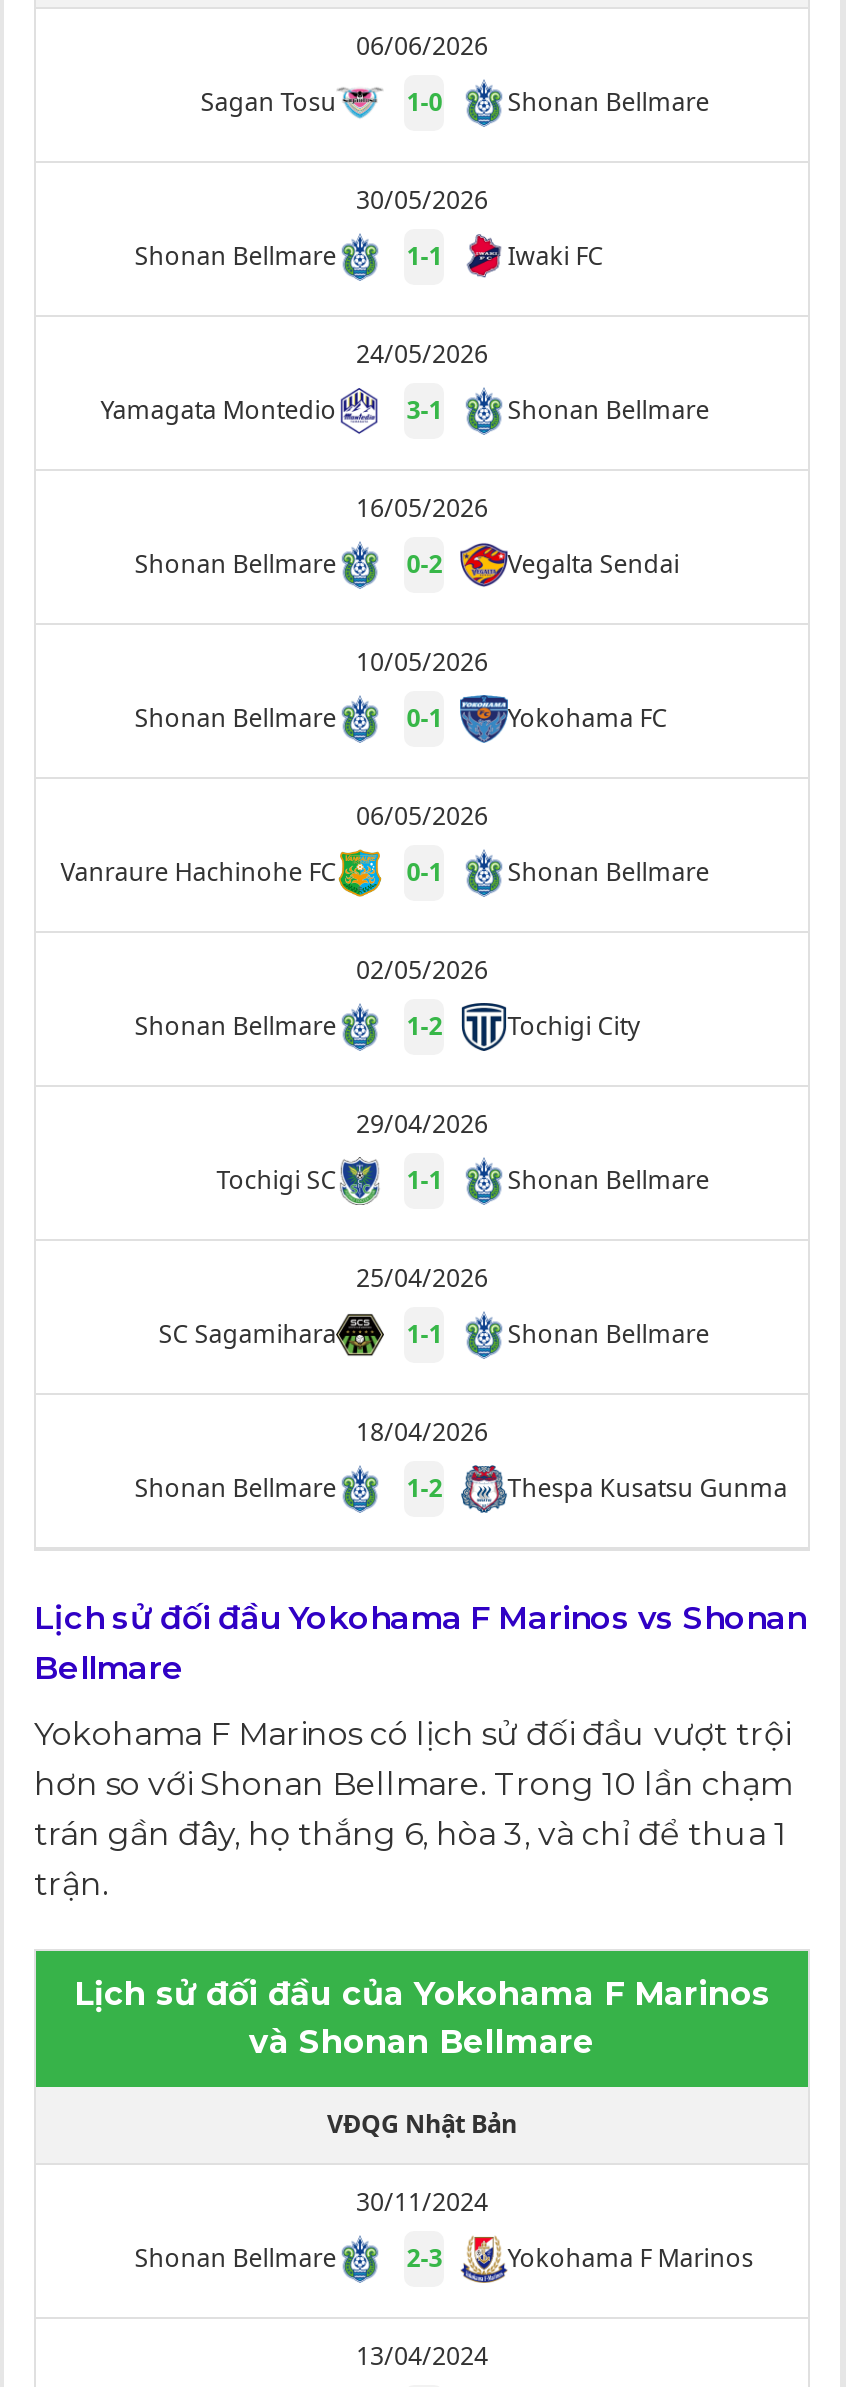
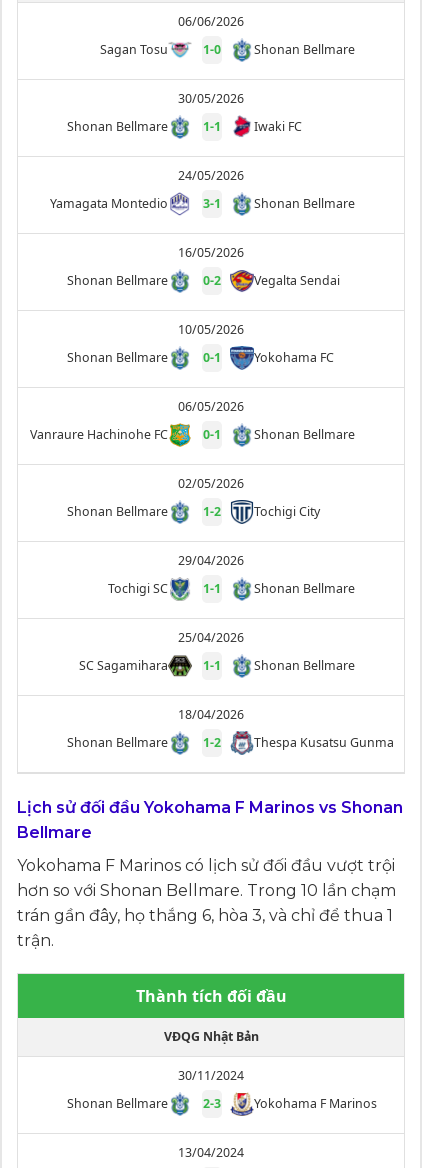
- Lịch sử đối đầu của Yokohama F Marinos
- và Shonan Bellmare
+ Thành tích đối đầu
